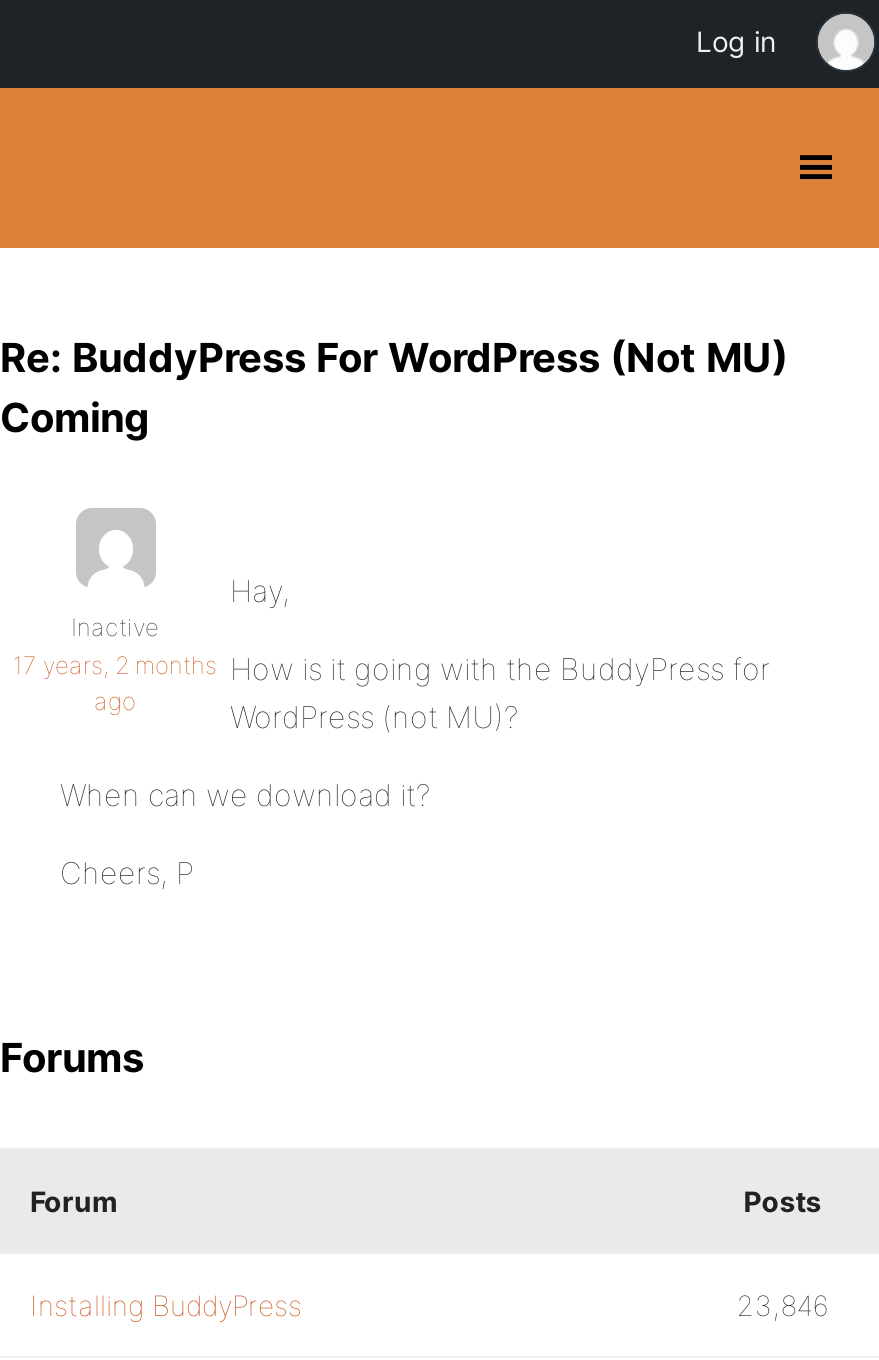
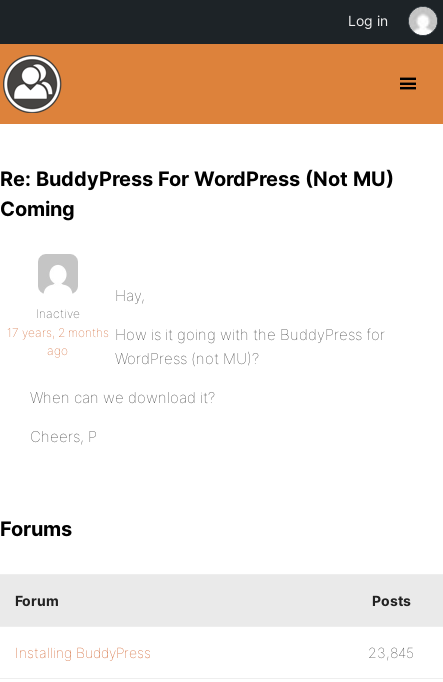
+ [image]

- 23,846
+ 23,845
